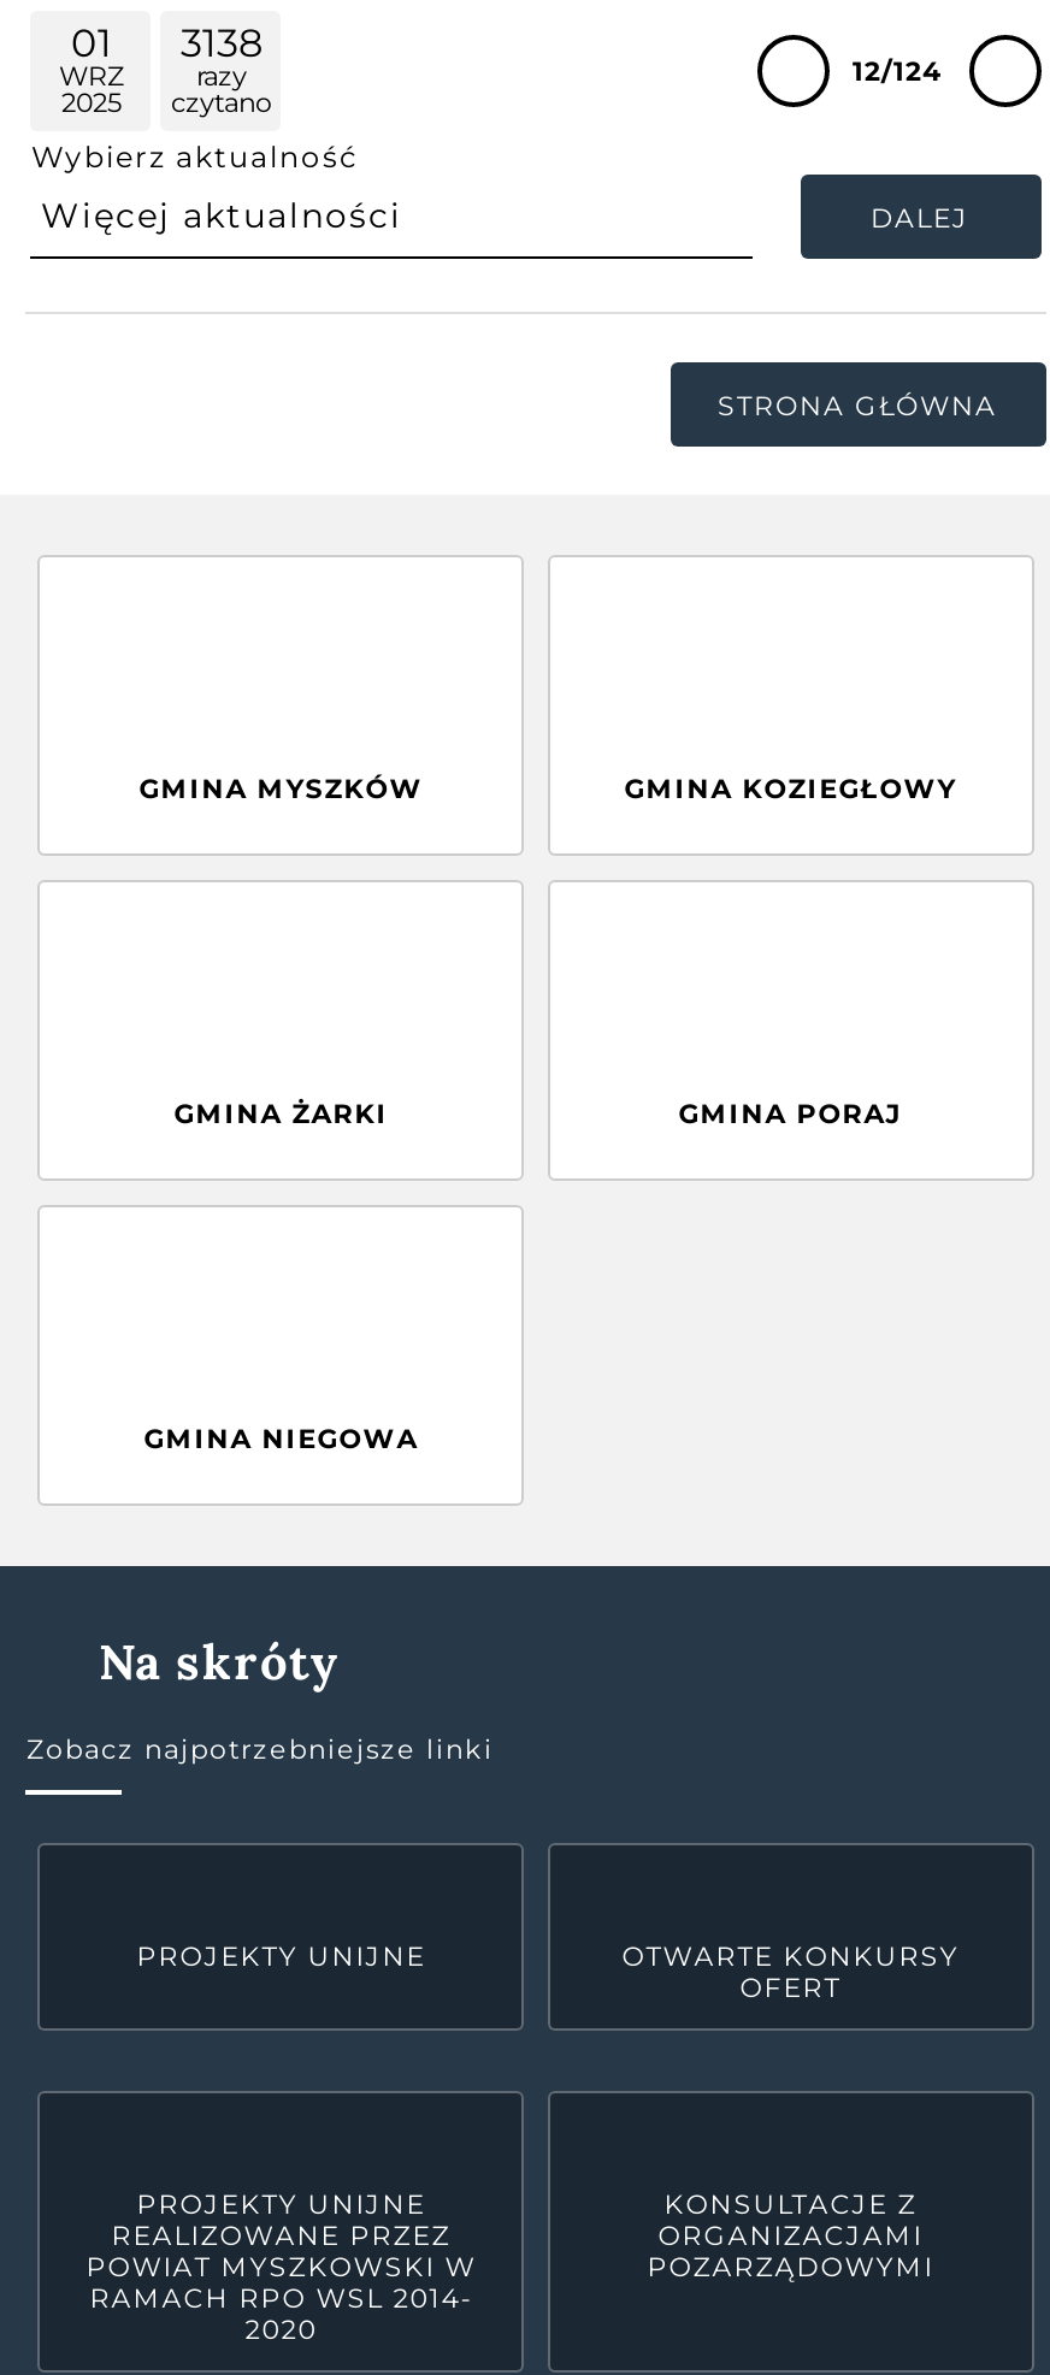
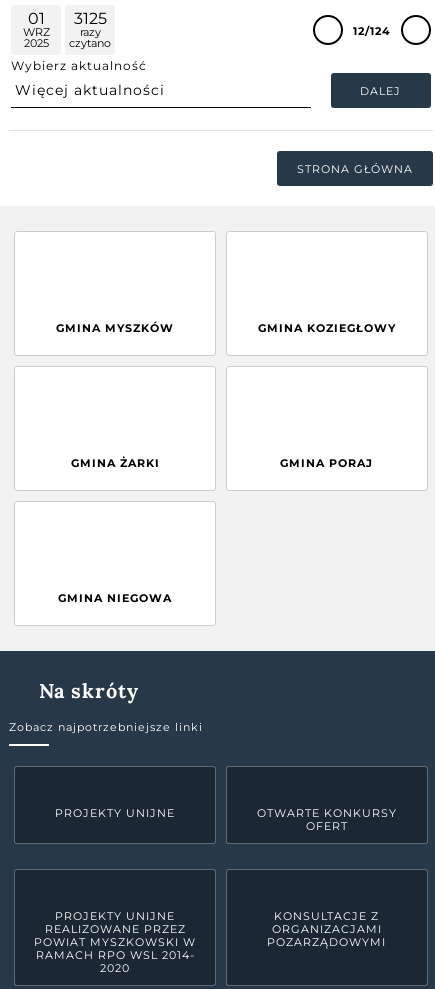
- 3138
+ 3125
